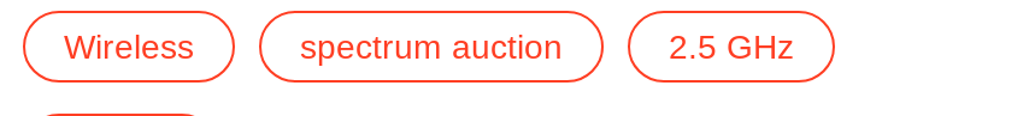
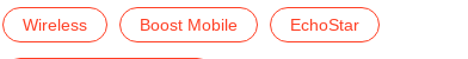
- spectrum auction
- 2.5 GHz
+ Boost Mobile
+ EchoStar
